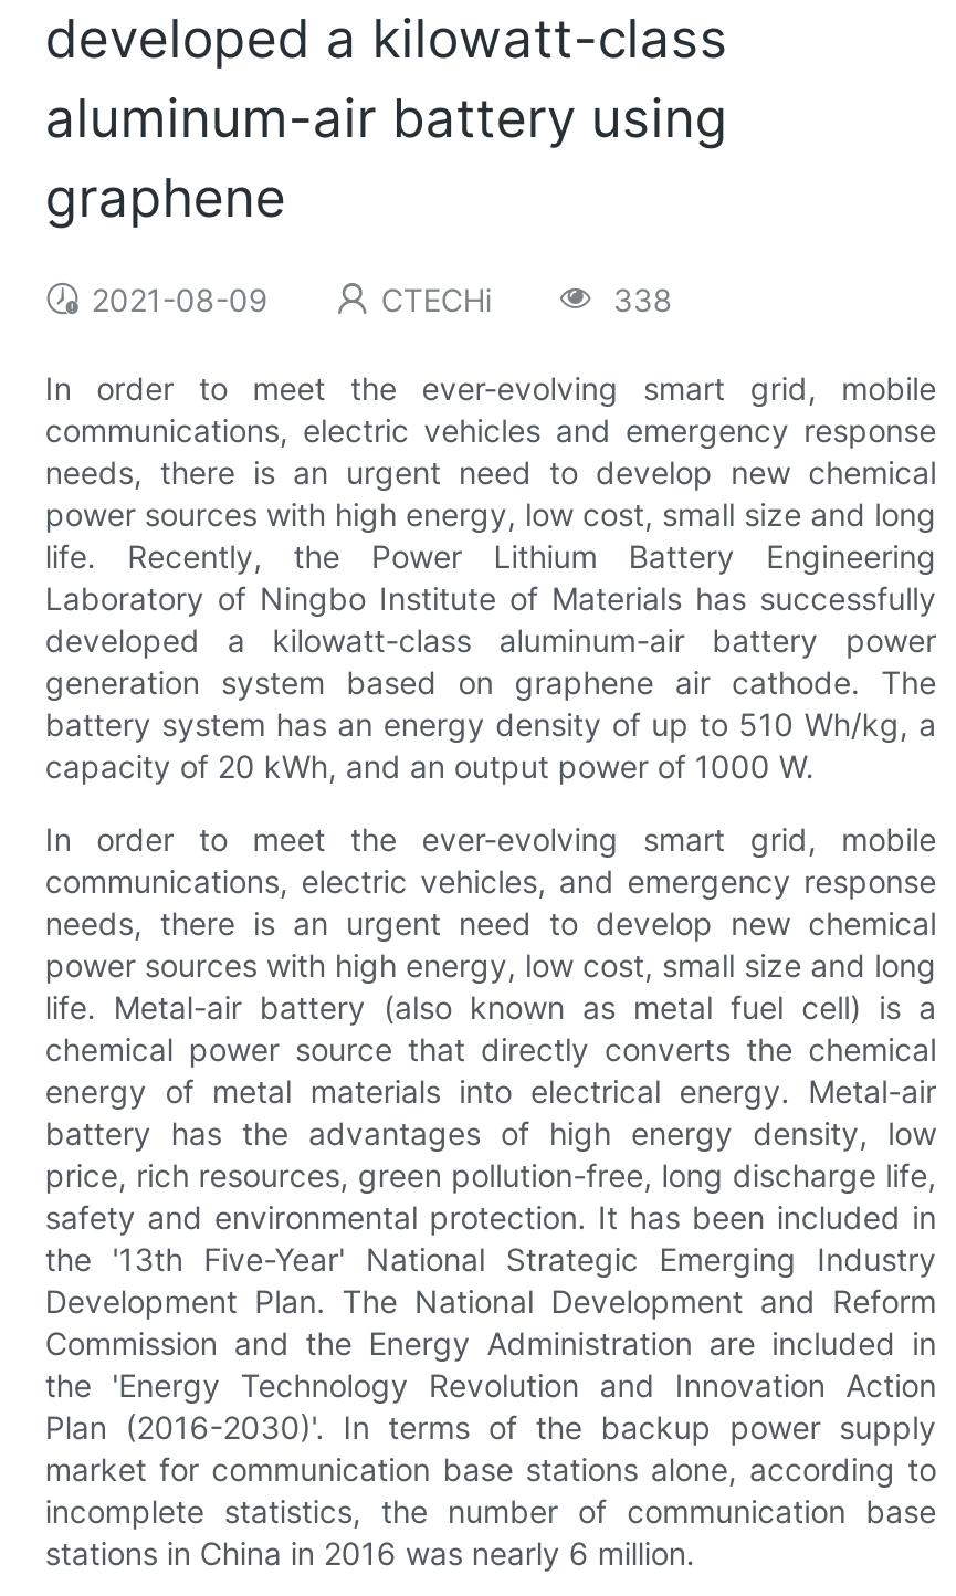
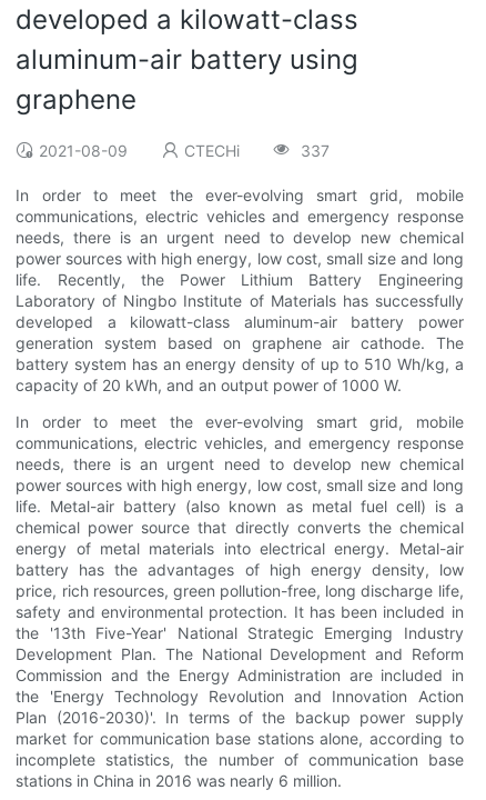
- 338
+ 337
